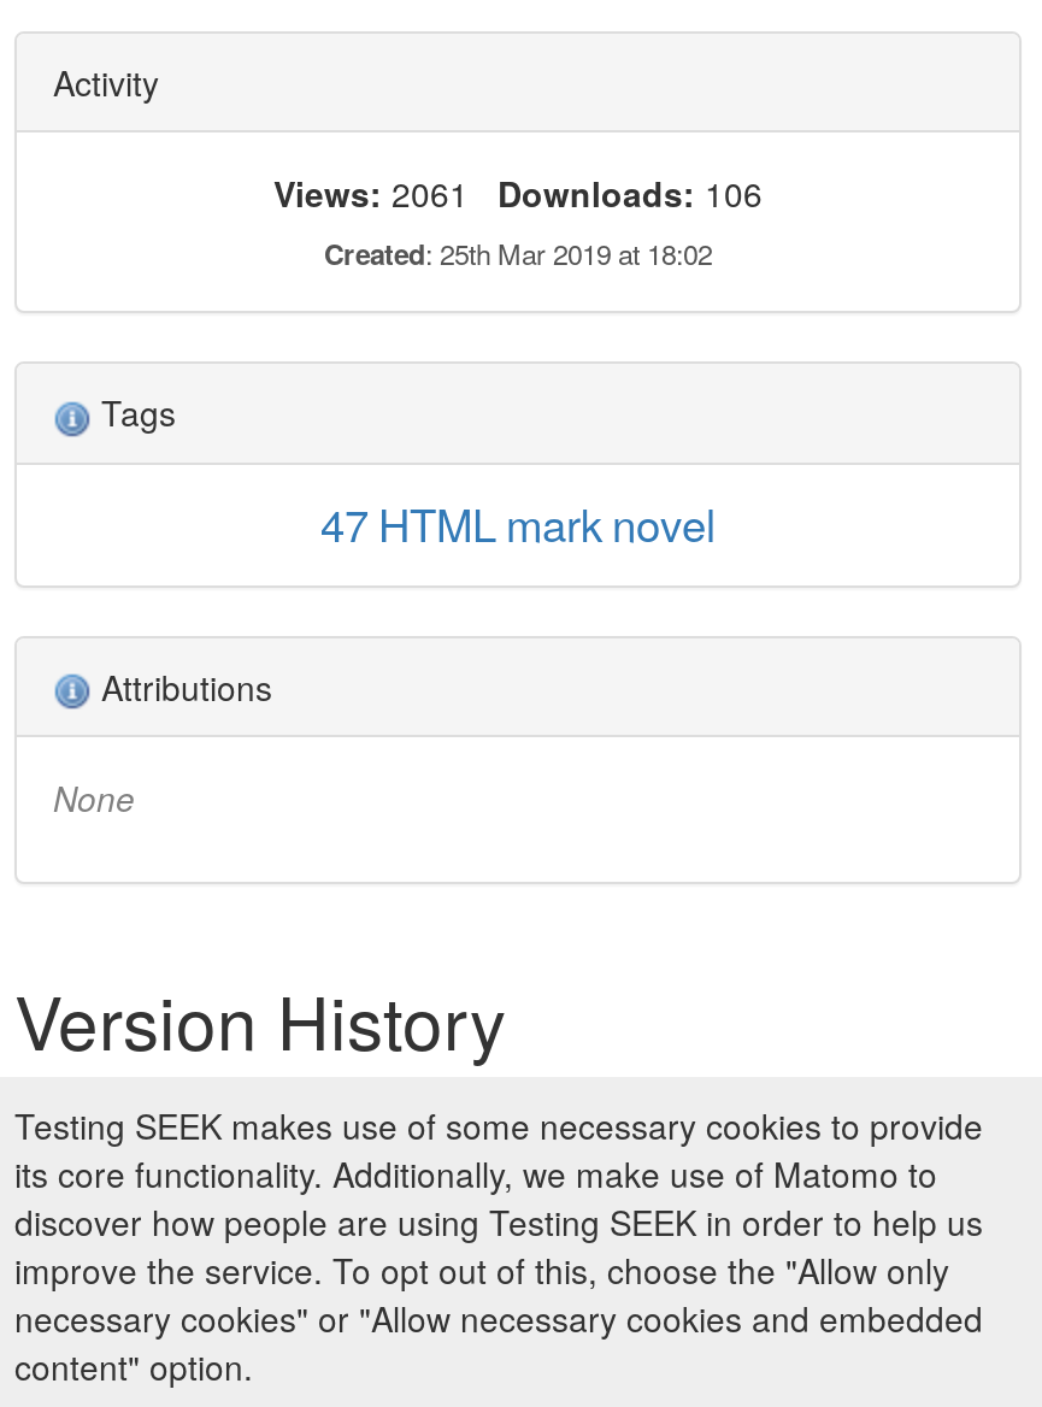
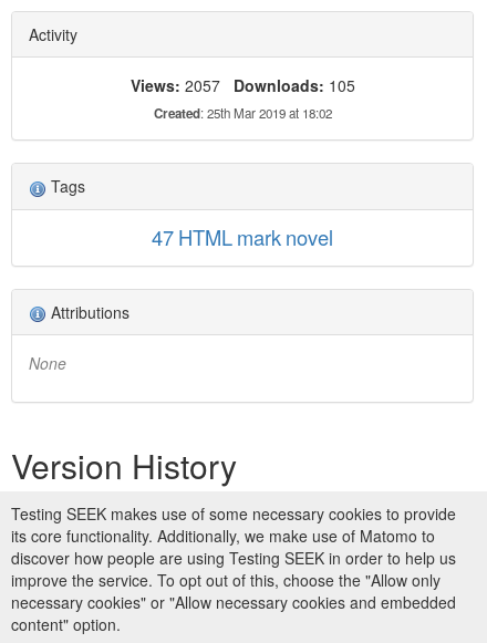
- Views: 2061 Downloads: 106
+ Views: 2057 Downloads: 105
